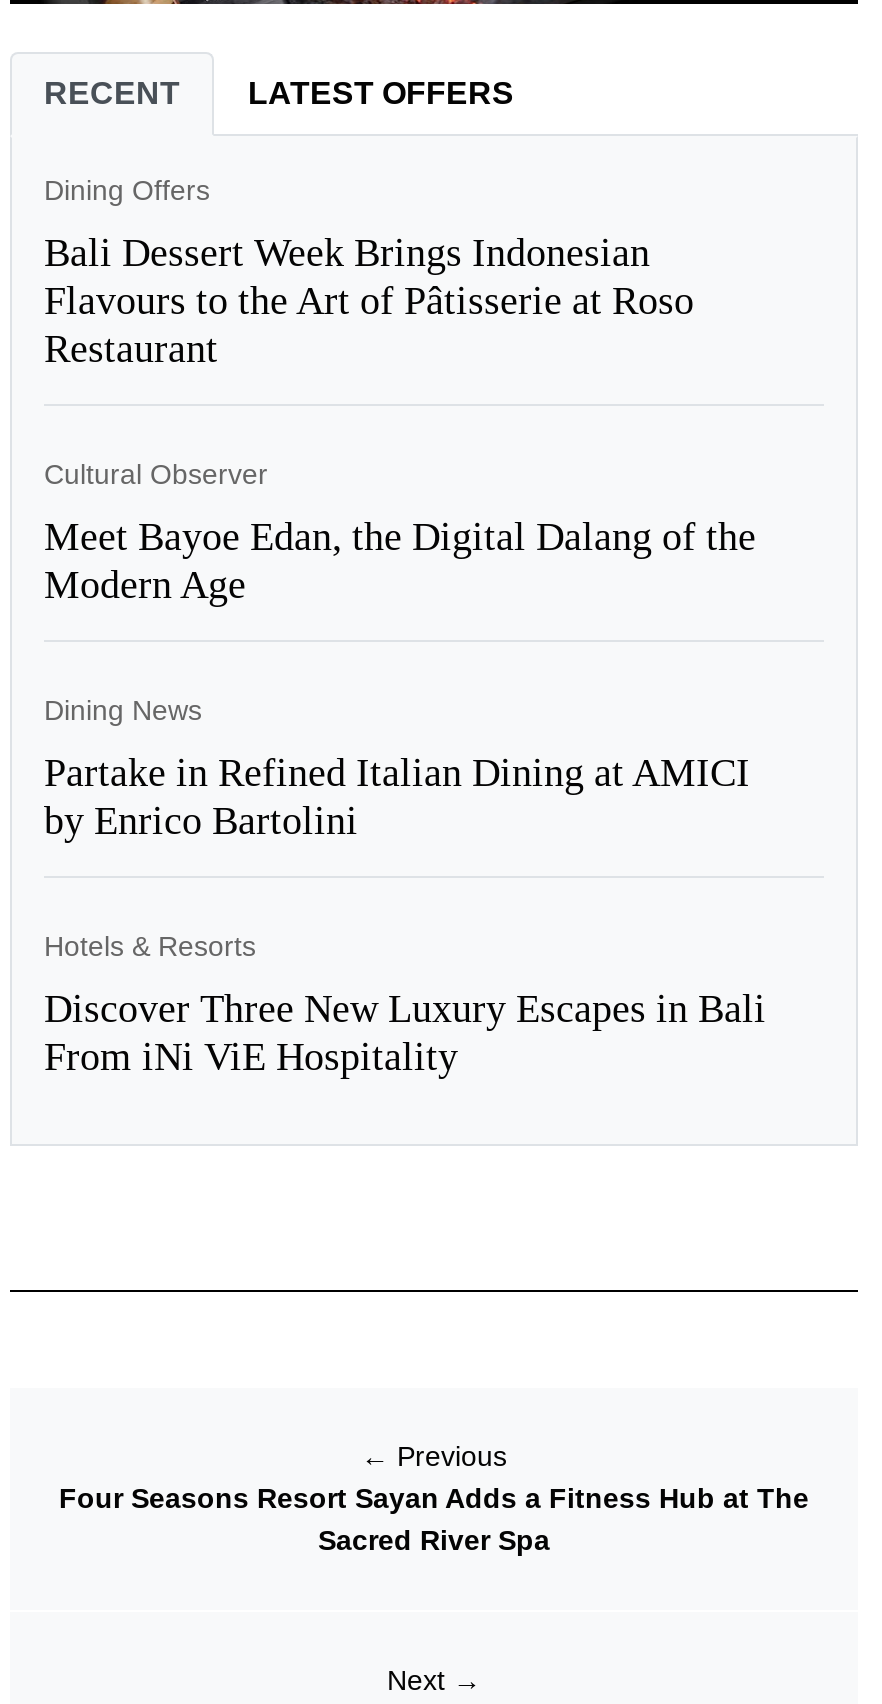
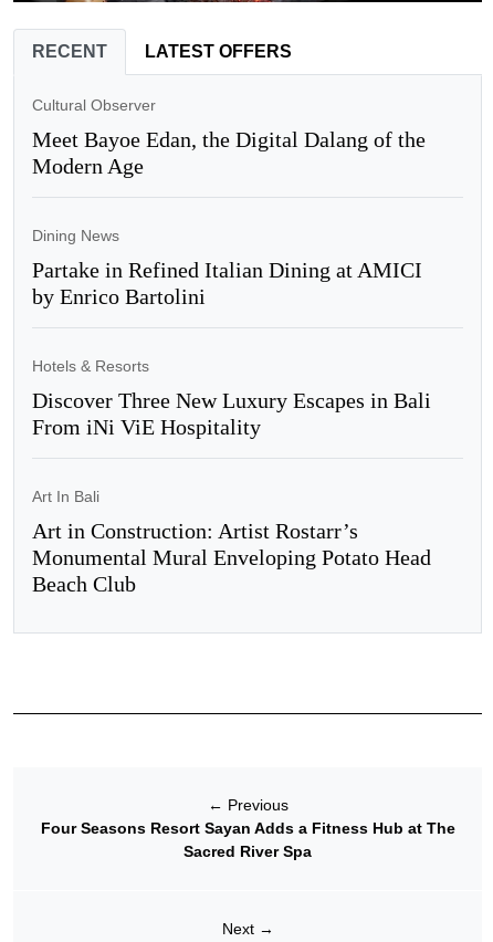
- Dining Offers
- Bali Dessert Week Brings Indonesian
- Flavours to the Art of Pâtisserie at Roso
- Restaurant

moved up: Cultural Observer | Meet Bayoe Edan, the Digital Dalang of the | Modern Age | ... | Discover Three New Luxury Escapes in Bali | From iNi ViE Hospitality

+ Art In Bali
+ Art in Construction: Artist Rostarr’s
+ Monumental Mural Enveloping Potato Head
+ Beach Club
